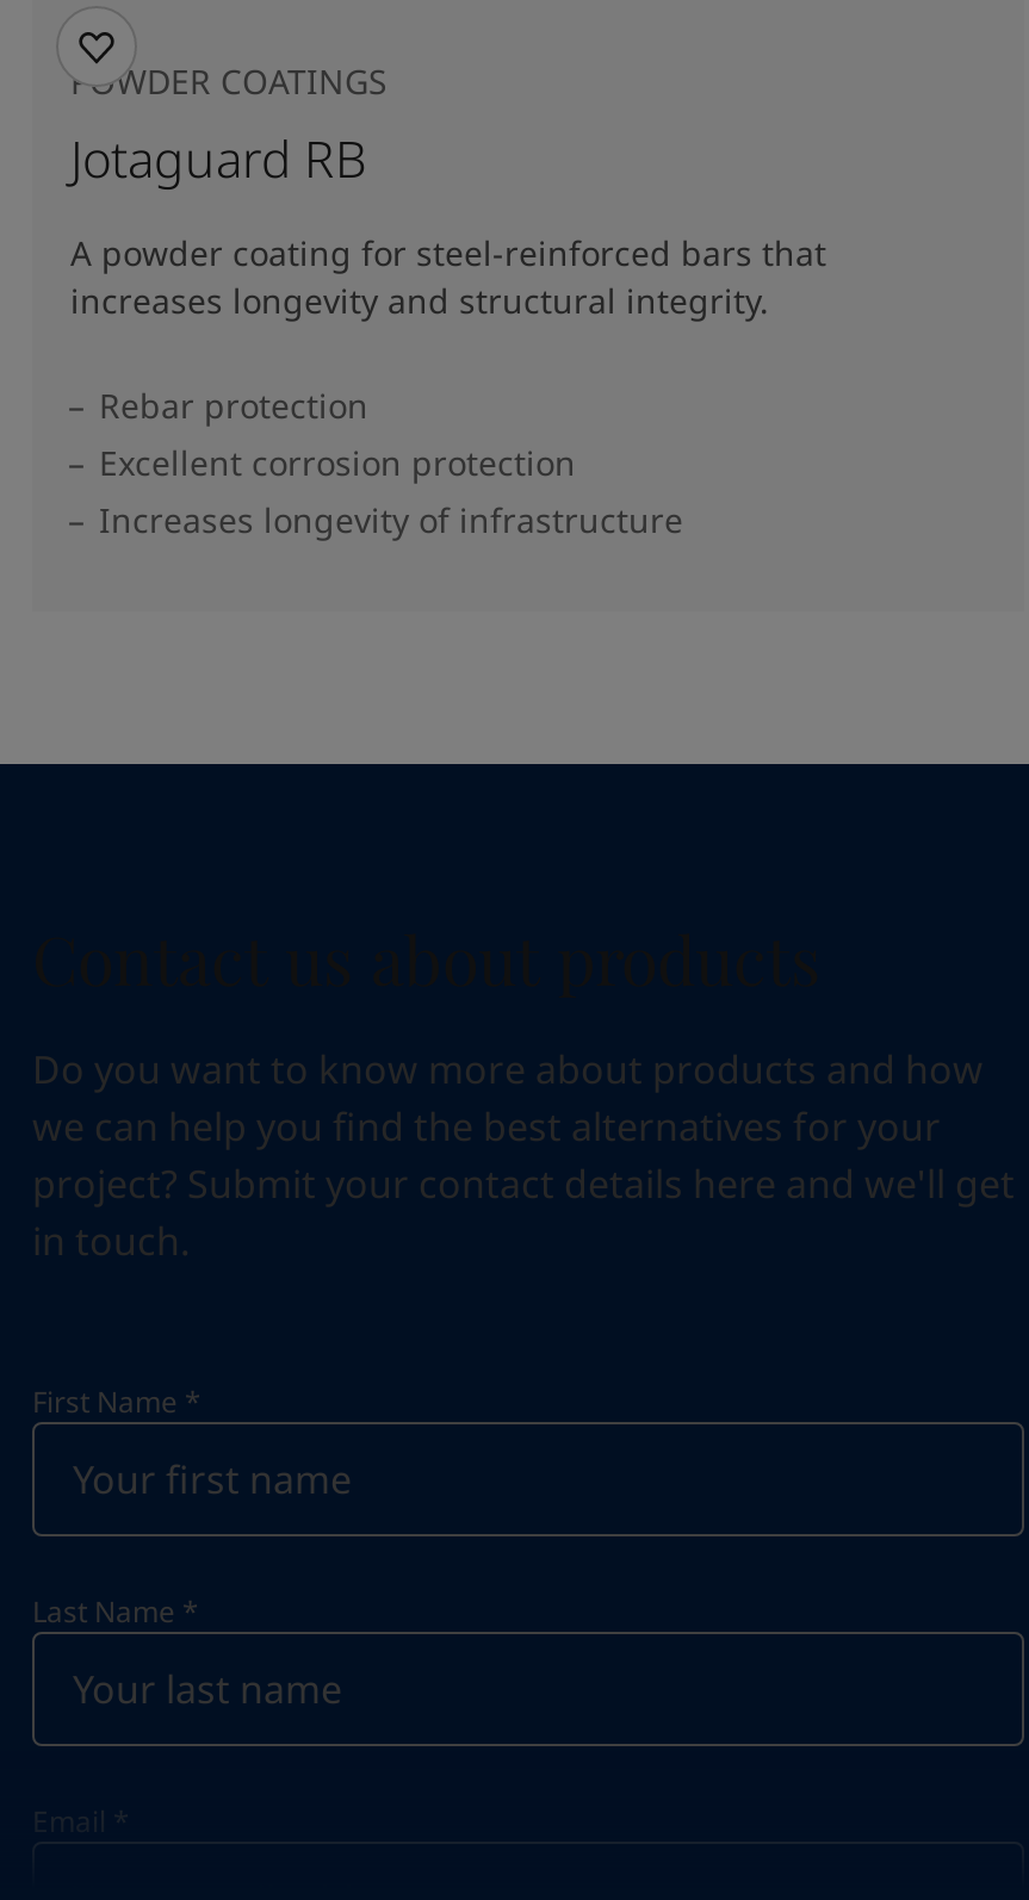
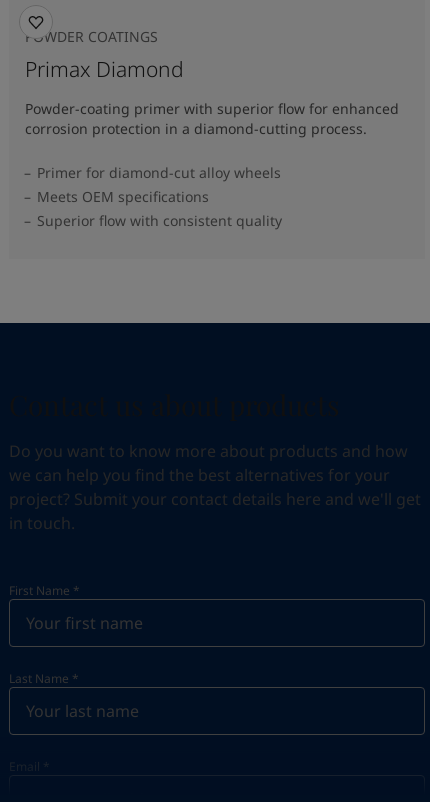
- Jotaguard RB
+ Primax Diamond

- A powder coating for steel-reinforced bars that
- increases longevity and structural integrity.
+ Powder-coating primer with superior flow for enhanced
+ corrosion protection in a diamond-cutting process.

- Rebar protection
- Excellent corrosion protection
- Increases longevity of infrastructure
+ Primer for diamond-cut alloy wheels
+ Meets OEM specifications
+ Superior flow with consistent quality
